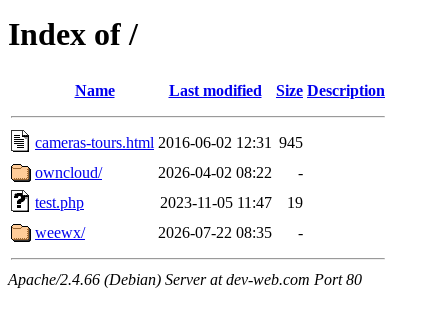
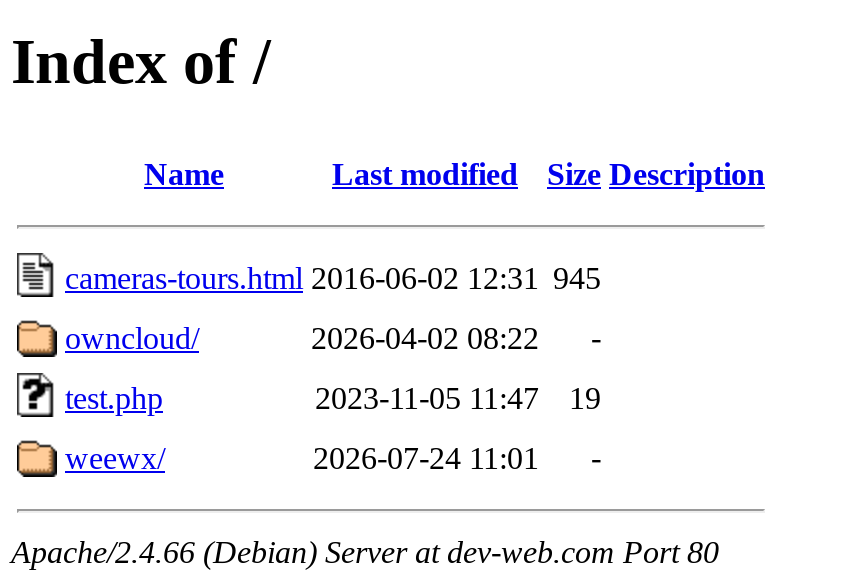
- 2026-07-22 08:35
+ 2026-07-24 11:01
